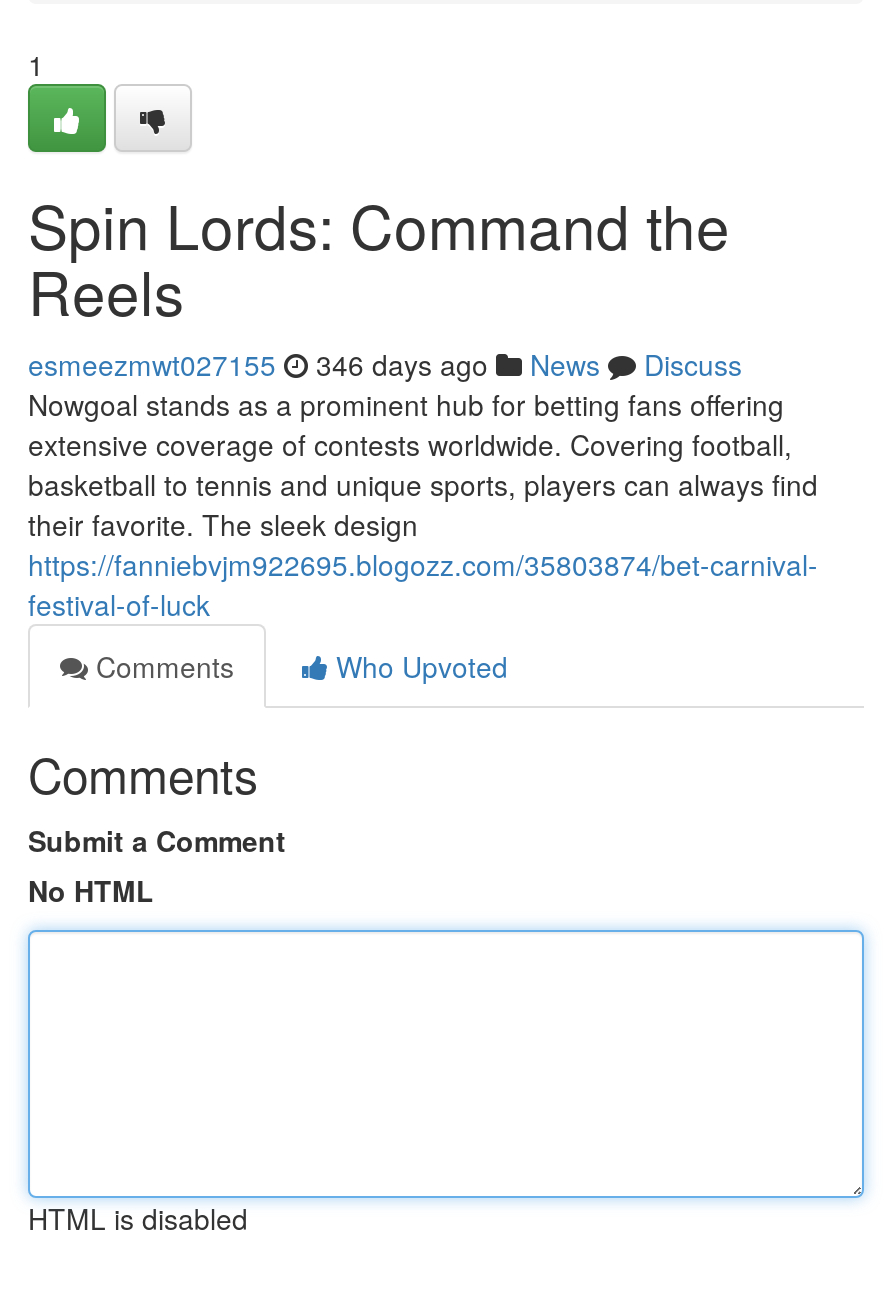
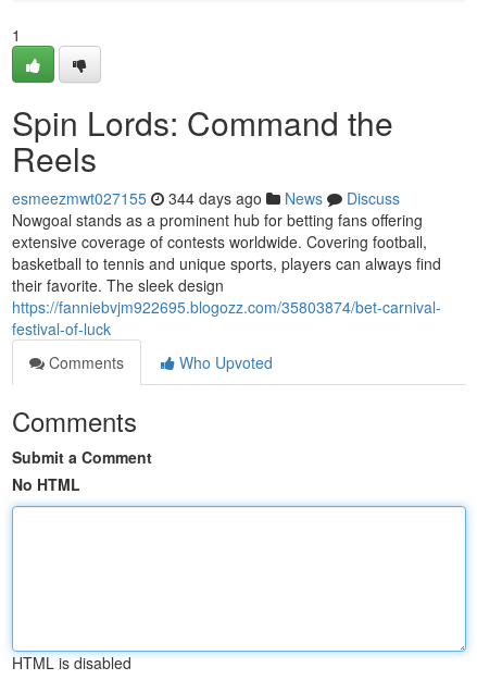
- esmeezmwt027155 346 days ago News Discuss
+ esmeezmwt027155 344 days ago News Discuss
